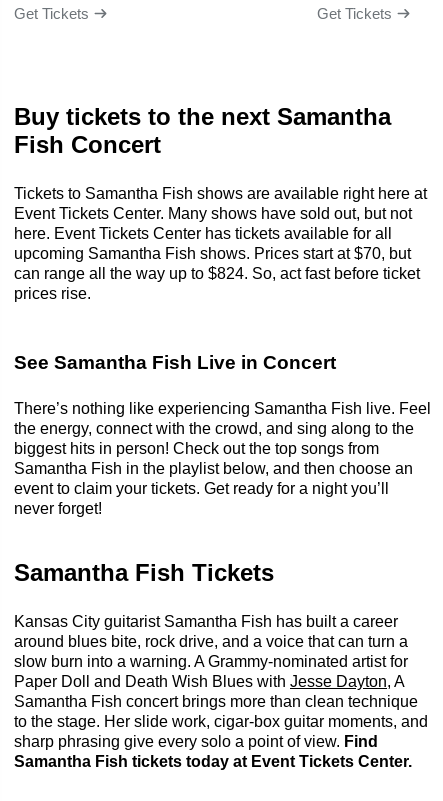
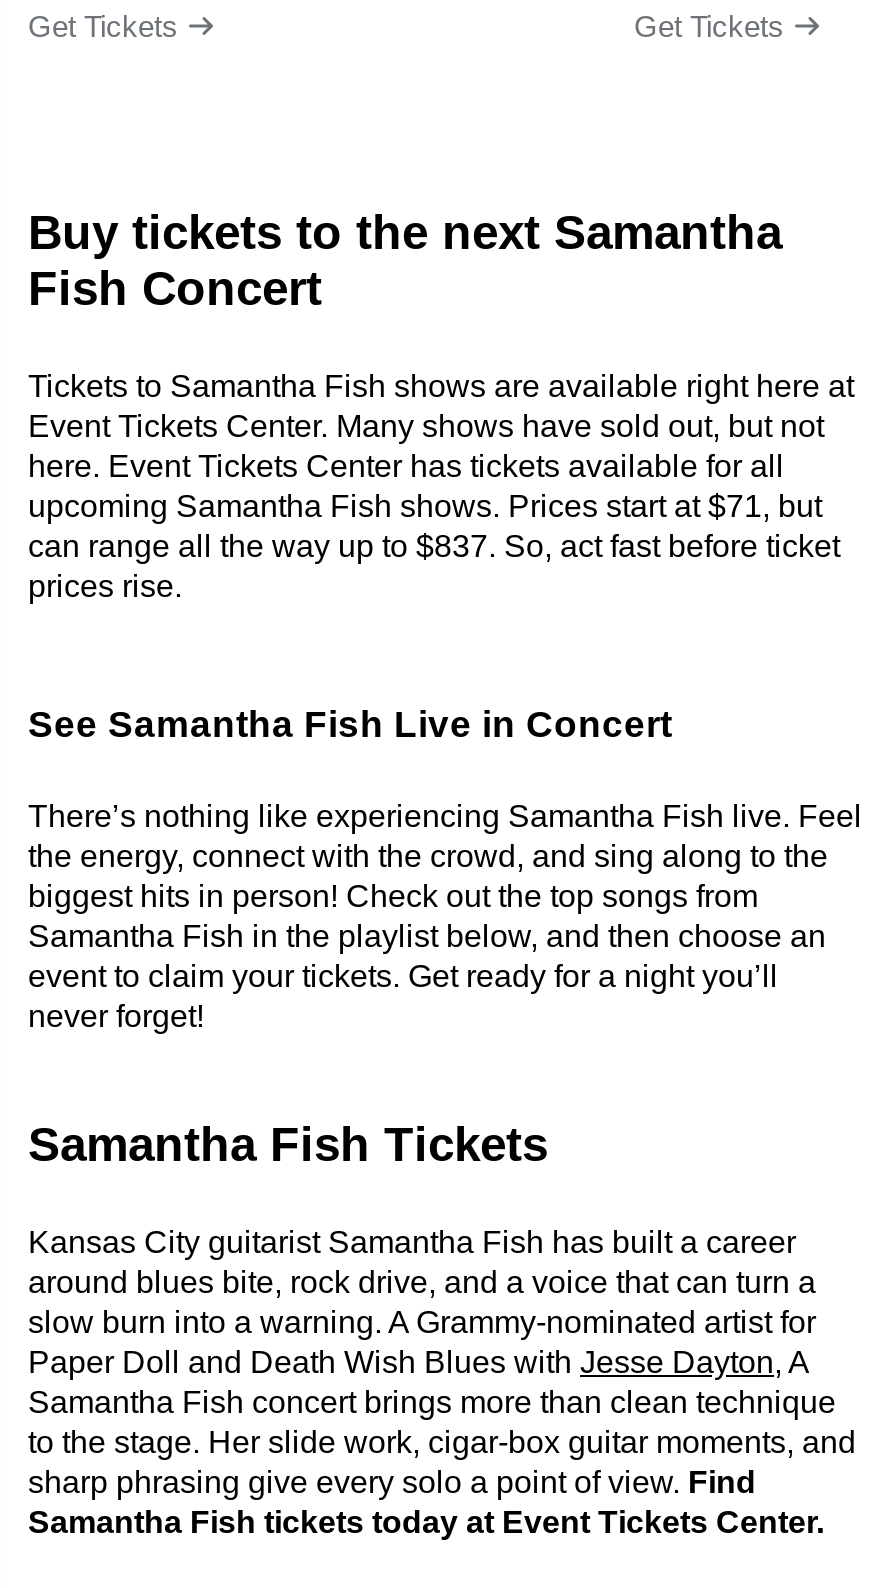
- upcoming Samantha Fish shows. Prices start at $70, but
+ upcoming Samantha Fish shows. Prices start at $71, but

- can range all the way up to $824. So, act fast before ticket
+ can range all the way up to $837. So, act fast before ticket
